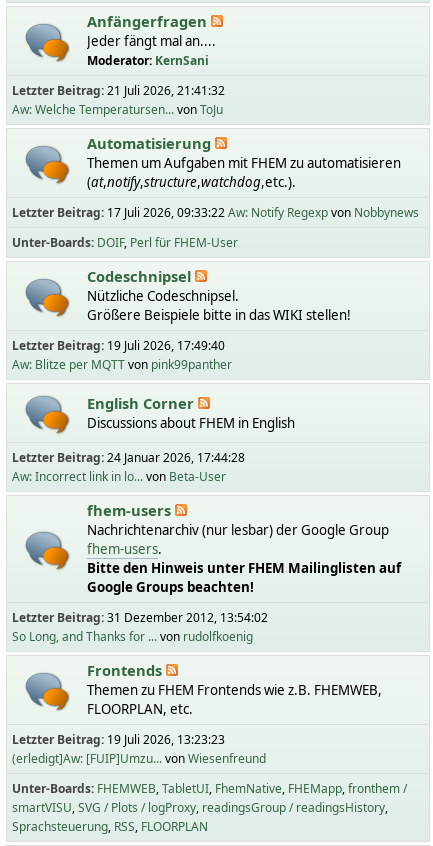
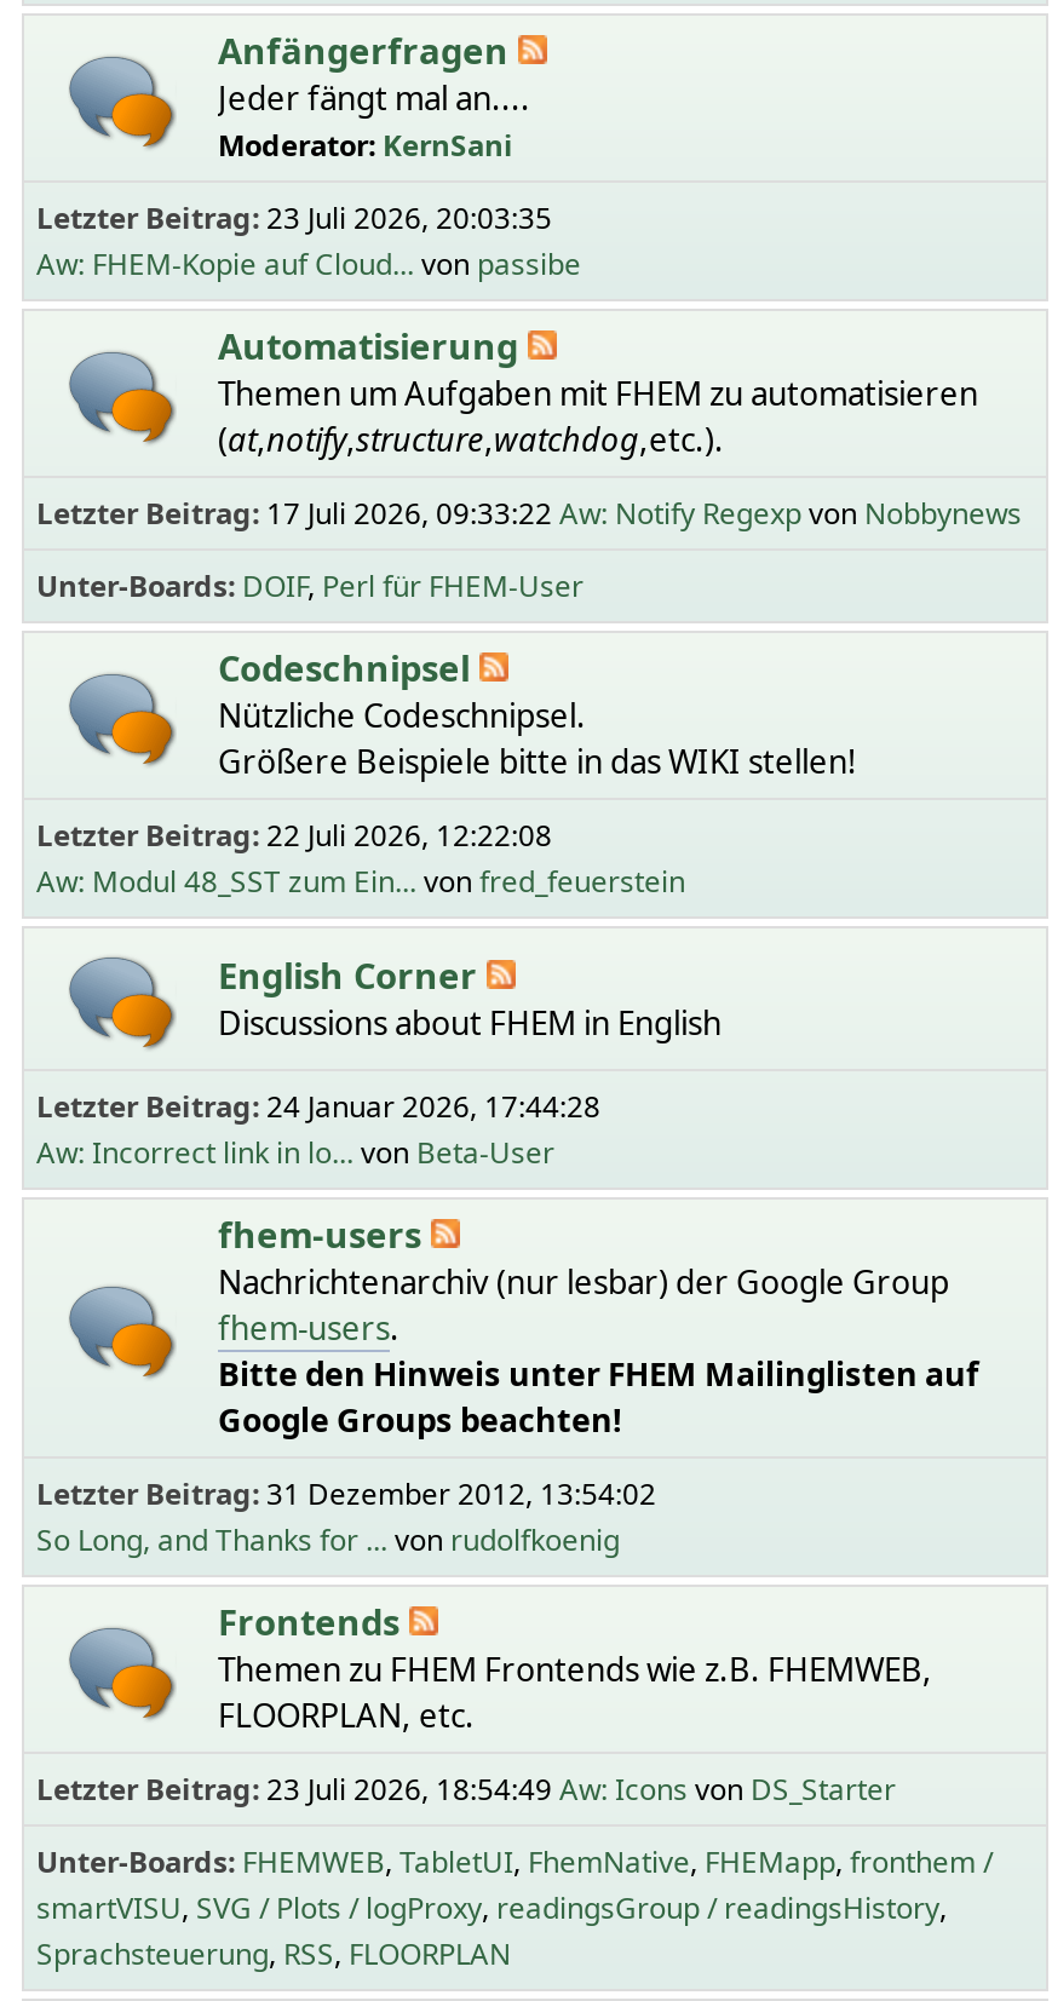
- Letzter Beitrag: 21 Juli 2026, 21:41:32
- Aw: Welche Temperatursen... von ToJu
+ Letzter Beitrag: 23 Juli 2026, 20:03:35
+ Aw: FHEM-Kopie auf Cloud... von passibe

- Letzter Beitrag: 19 Juli 2026, 17:49:40
- Aw: Blitze per MQTT von pink99panther
+ Letzter Beitrag: 22 Juli 2026, 12:22:08
+ Aw: Modul 48_SST zum Ein... von fred_feuerstein

- Letzter Beitrag: 19 Juli 2026, 13:23:23
- (erledigt]Aw: [FUIP]Umzu... von Wiesenfreund
+ Letzter Beitrag: 23 Juli 2026, 18:54:49 Aw: Icons von DS_Starter
